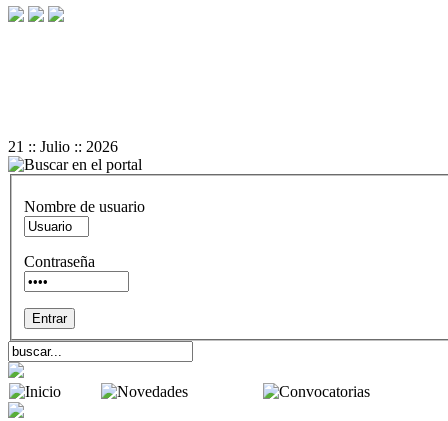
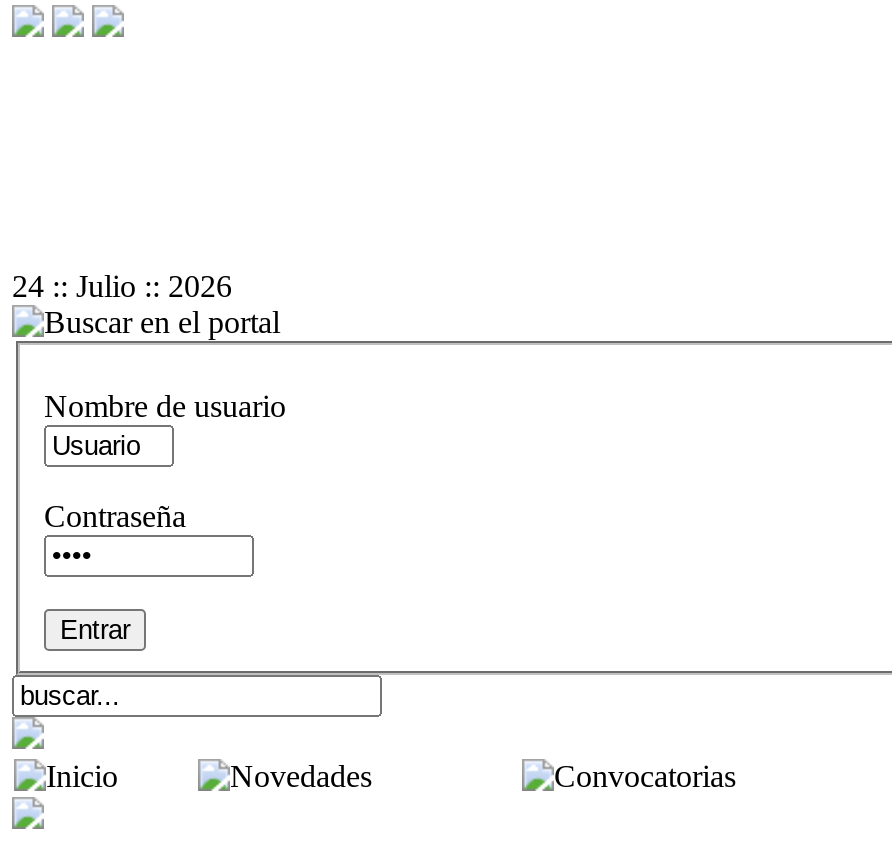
- 21 :: Julio :: 2026
+ 24 :: Julio :: 2026
